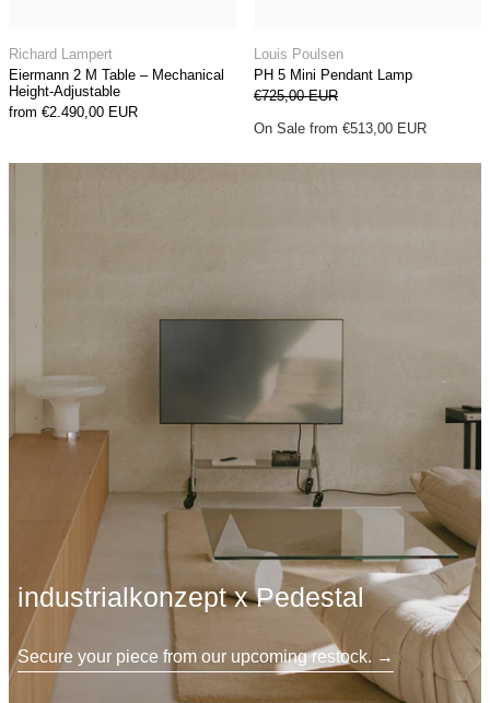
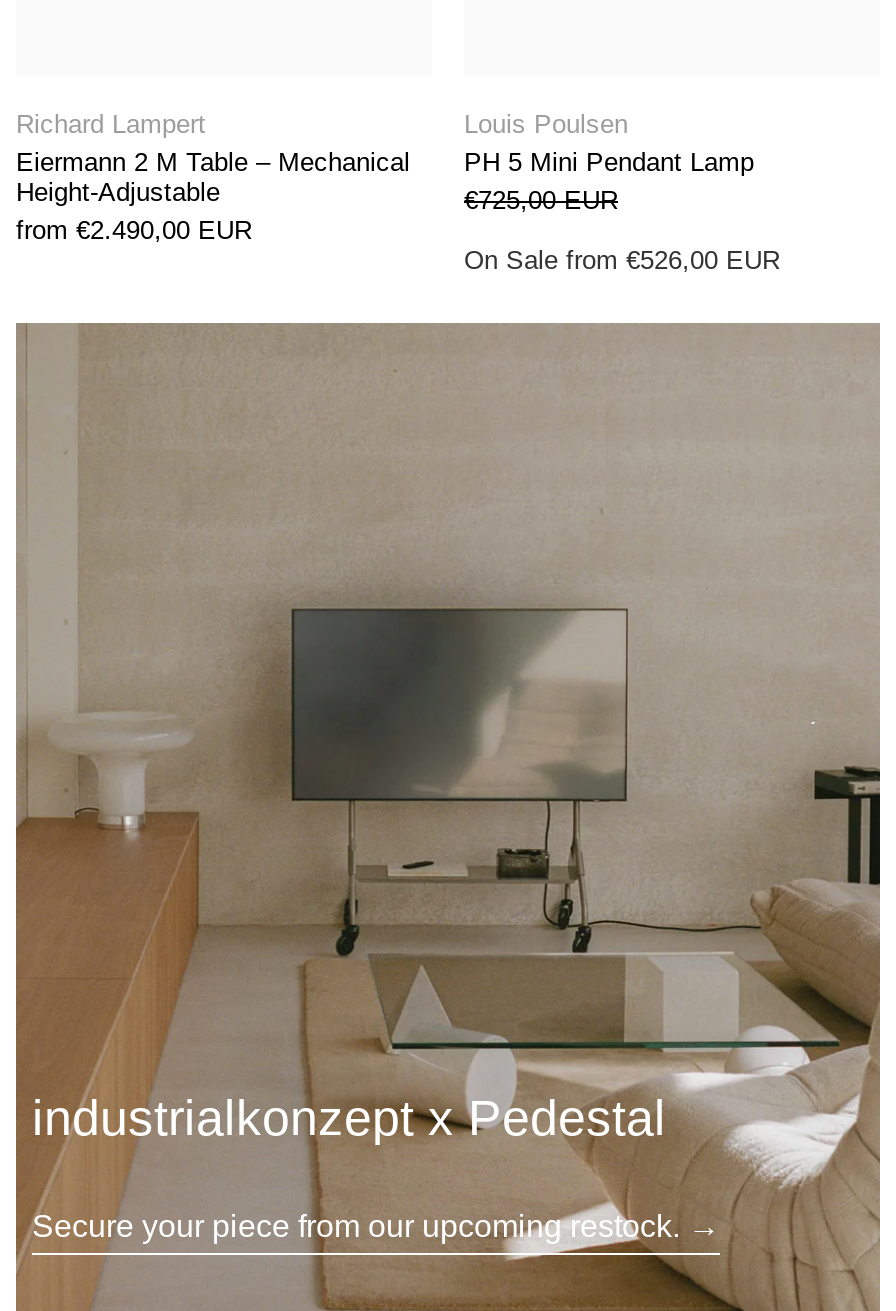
- On Sale from €513,00 EUR
+ On Sale from €526,00 EUR
